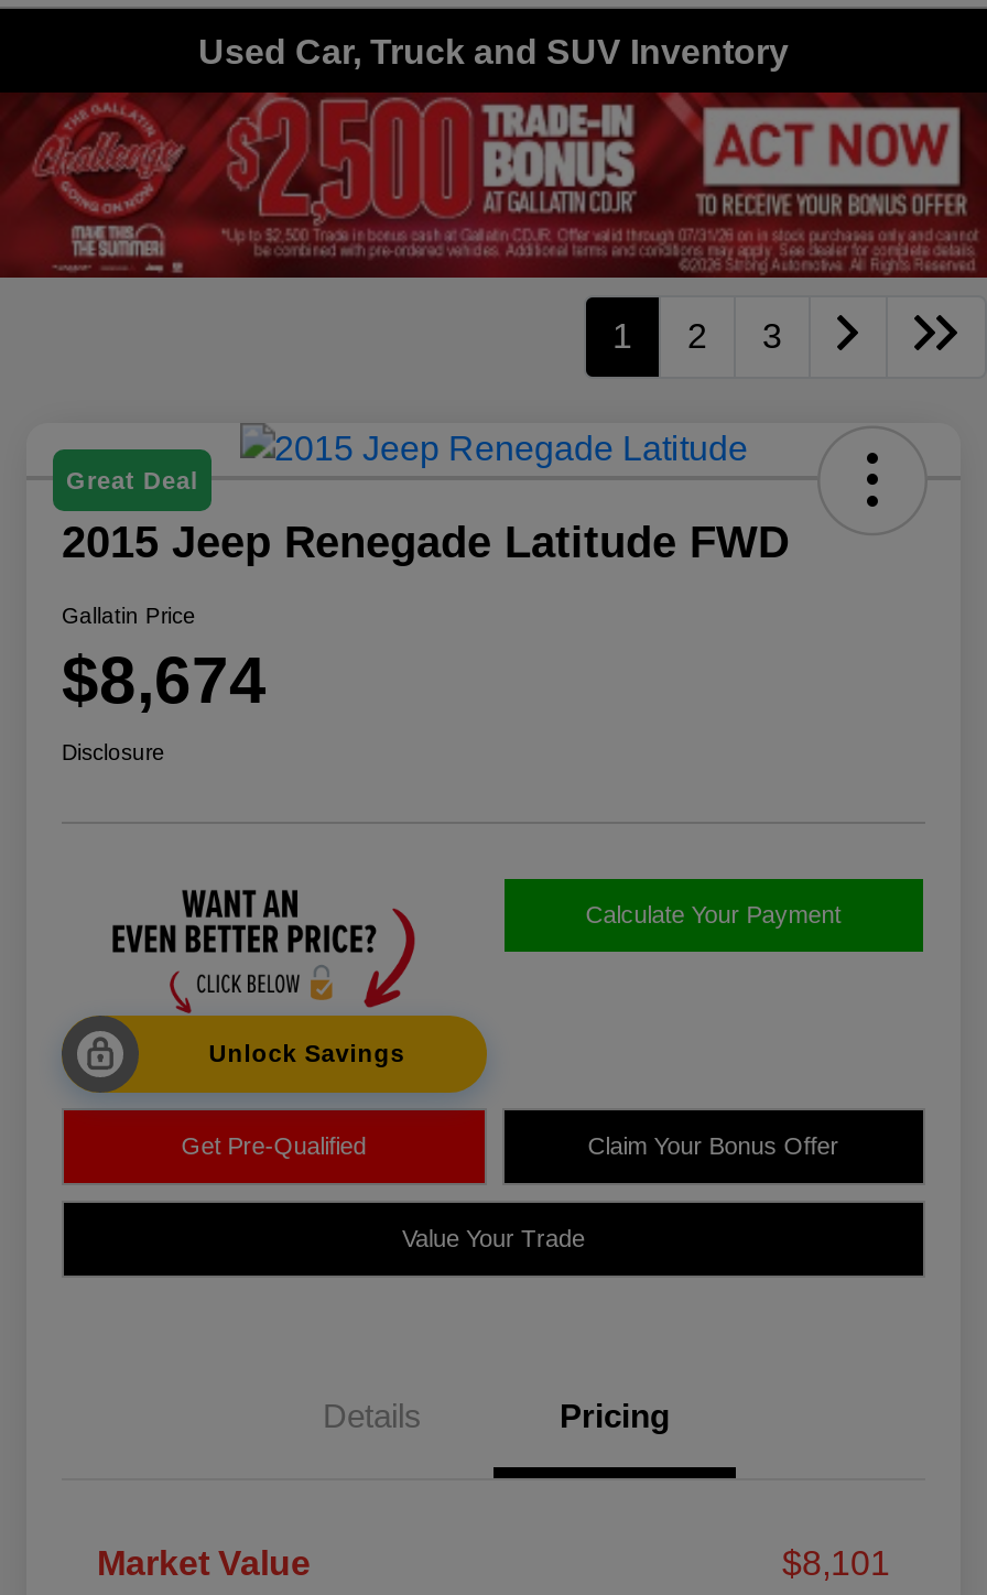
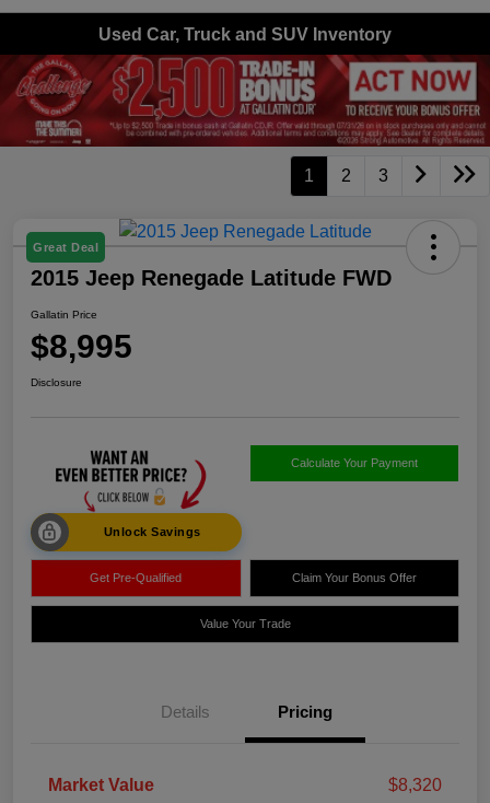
- $8,674
+ $8,995

- $8,101
+ $8,320
